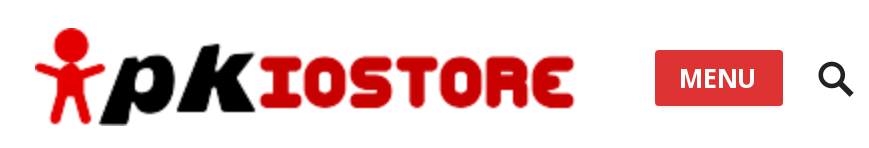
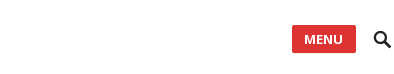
- [image]
